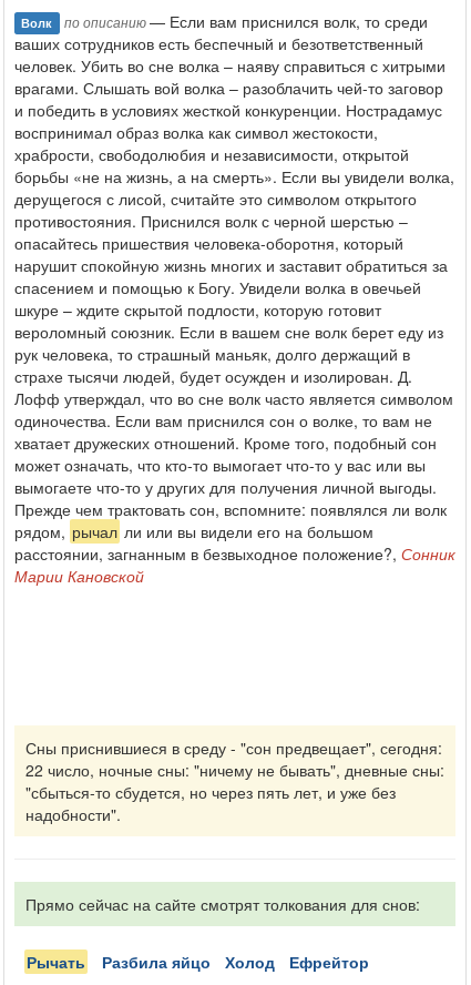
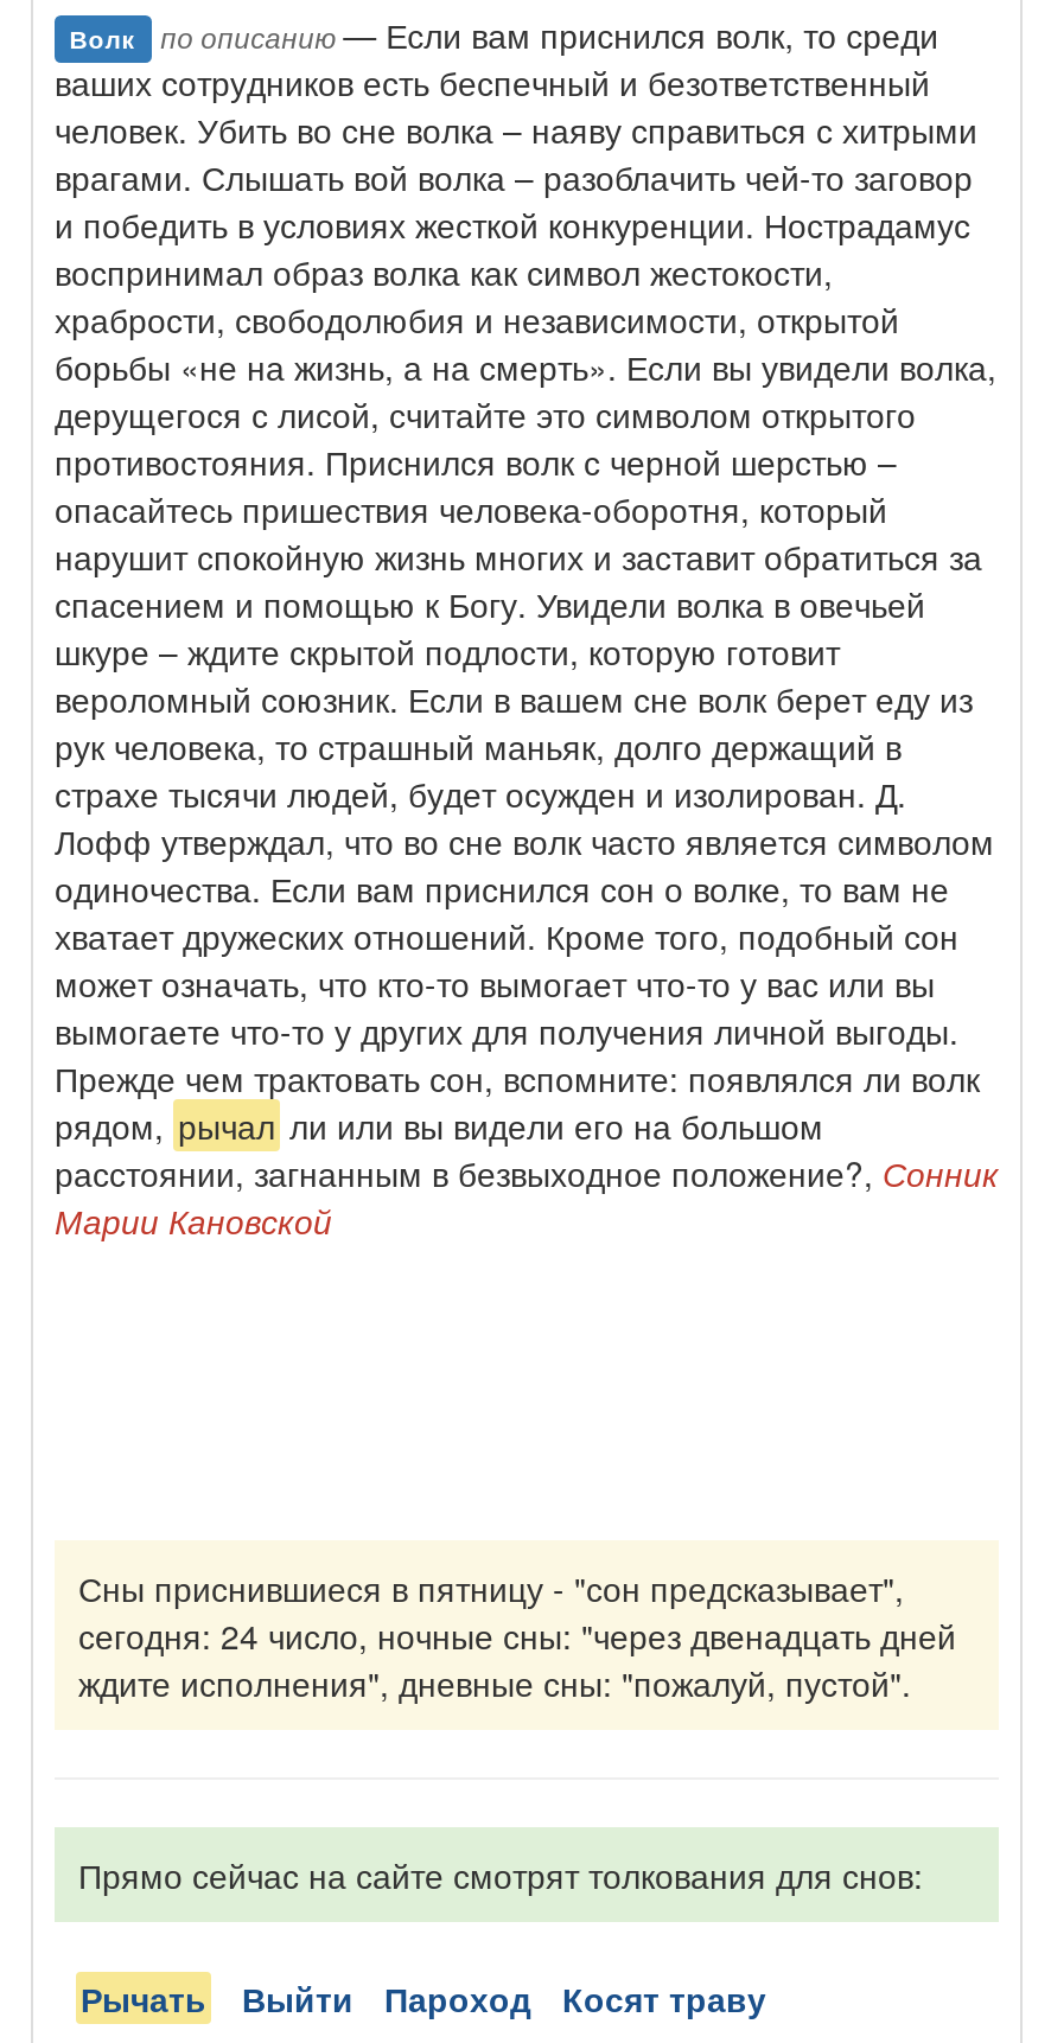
- Сны приснившиеся в среду - "сон предвещает", сегодня:
- 22 число, ночные сны: "ничему не бывать", дневные сны:
- "сбыться-то сбудется, но через пять лет, и уже без
- надобности".
+ Сны приснившиеся в пятницу - "сон предсказывает",
+ сегодня: 24 число, ночные сны: "через двенадцать дней
+ ждите исполнения", дневные сны: "пожалуй, пустой".

- разбила яйцо
- холод
- ефрейтор
+ выйти
+ пароход
+ косят траву
